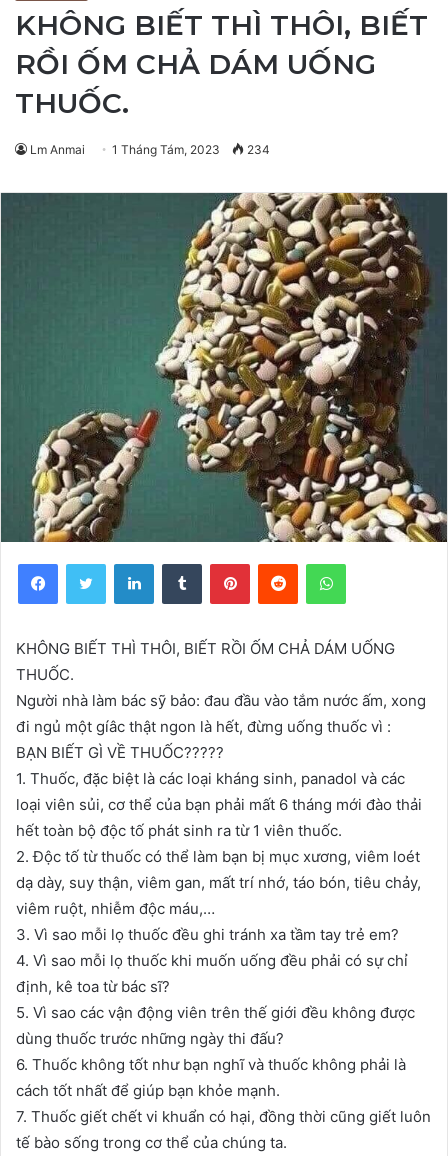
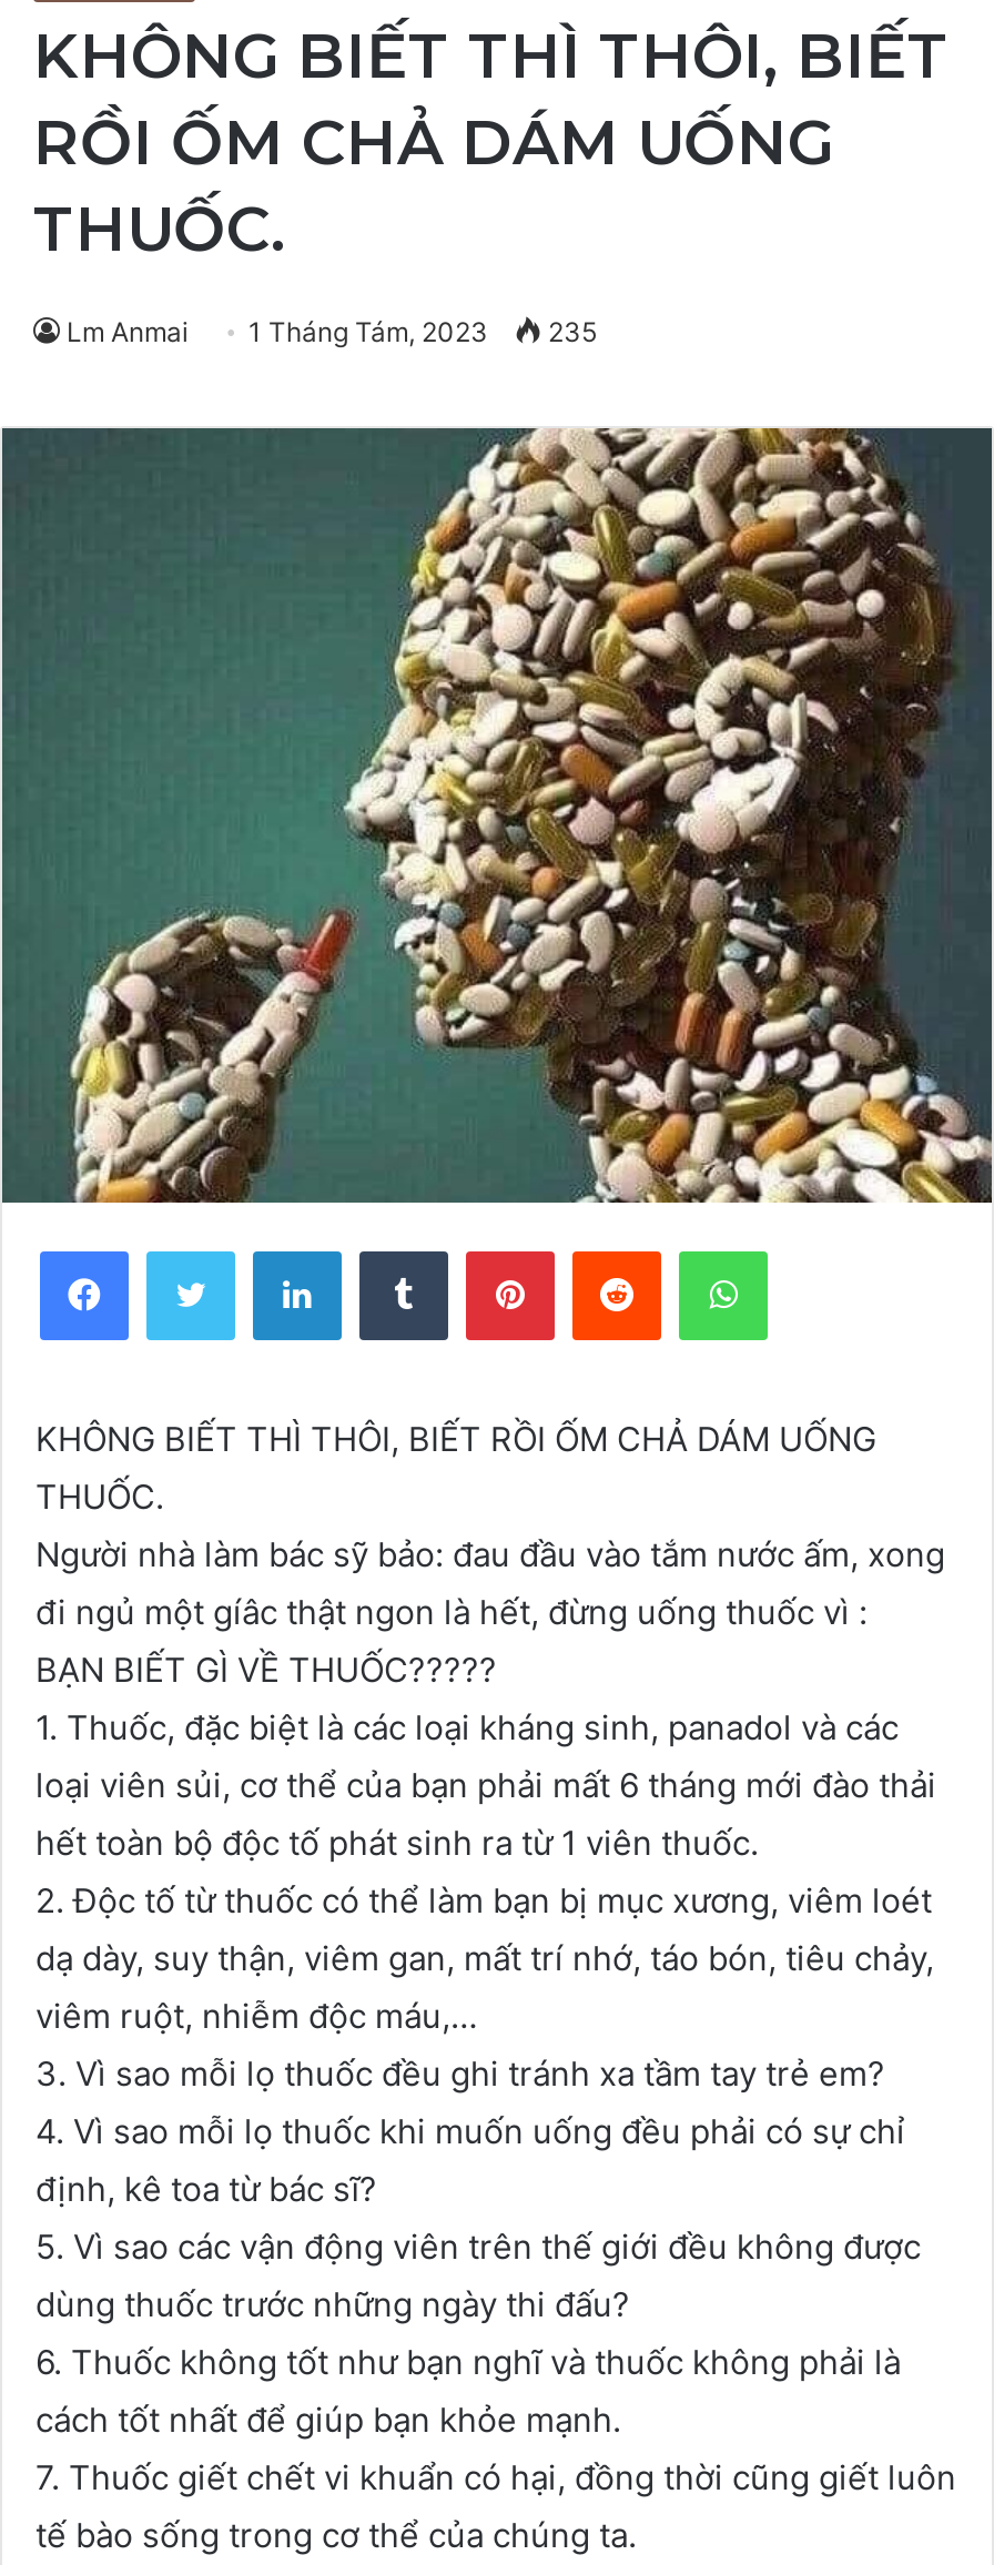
- Lm Anmai 1 Tháng Tám, 2023 234
+ Lm Anmai 1 Tháng Tám, 2023 235
